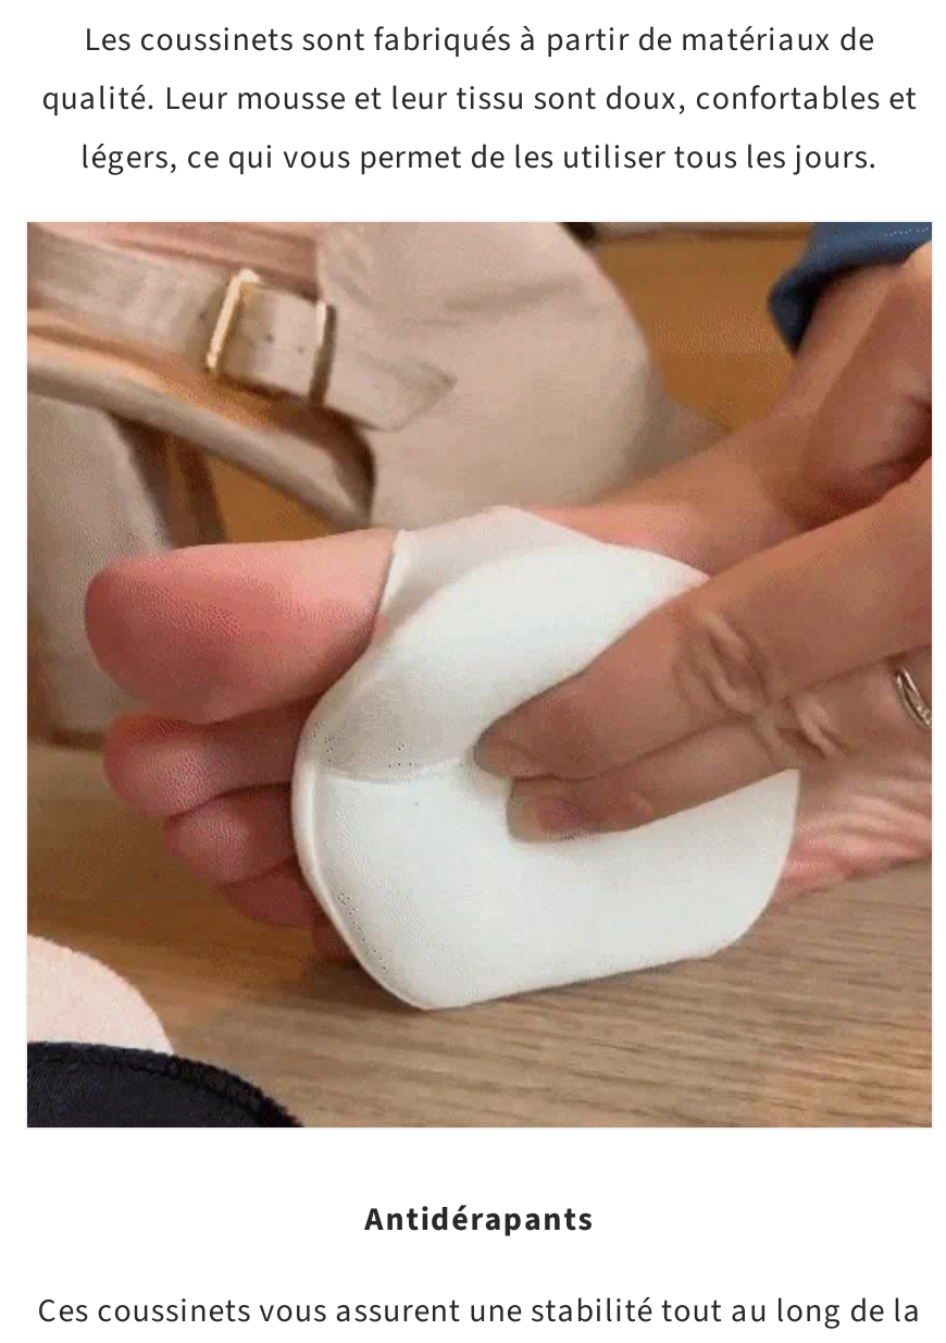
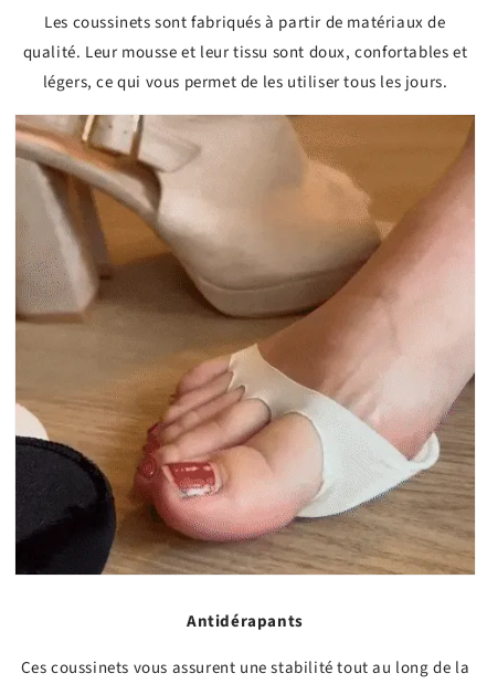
- [image]
+ [image]
